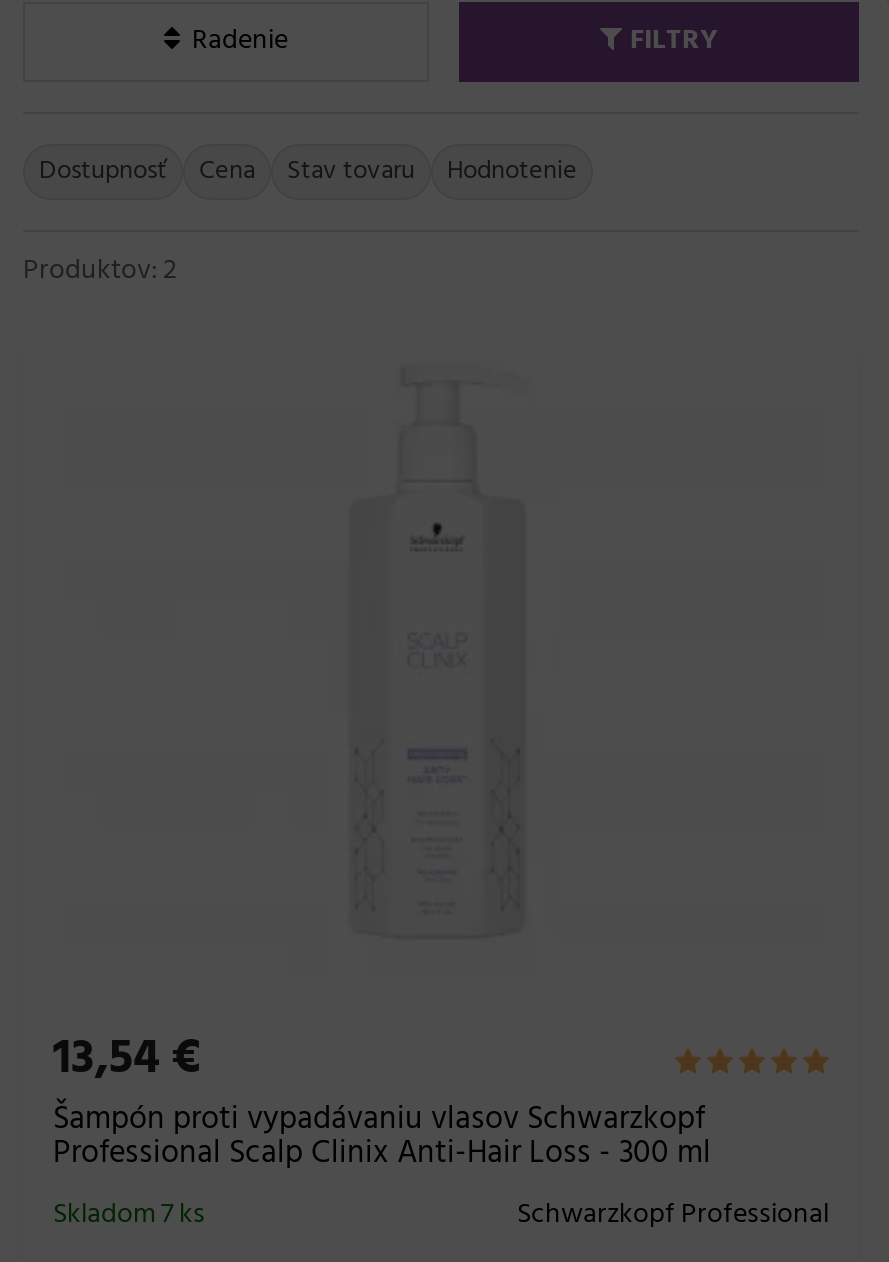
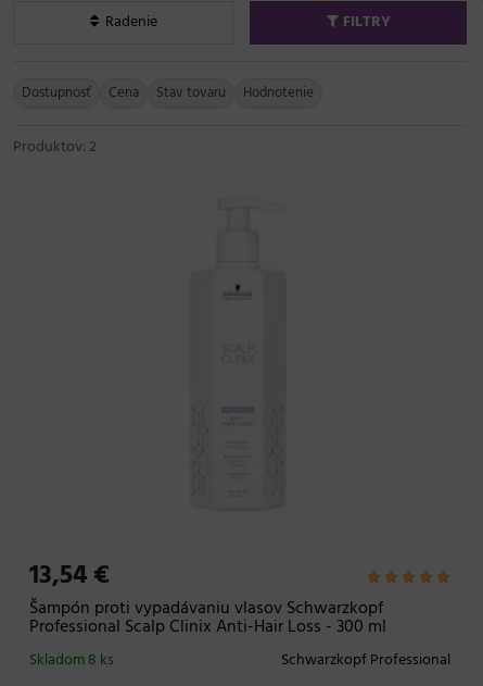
- Skladom 7 ks
+ Skladom 8 ks
